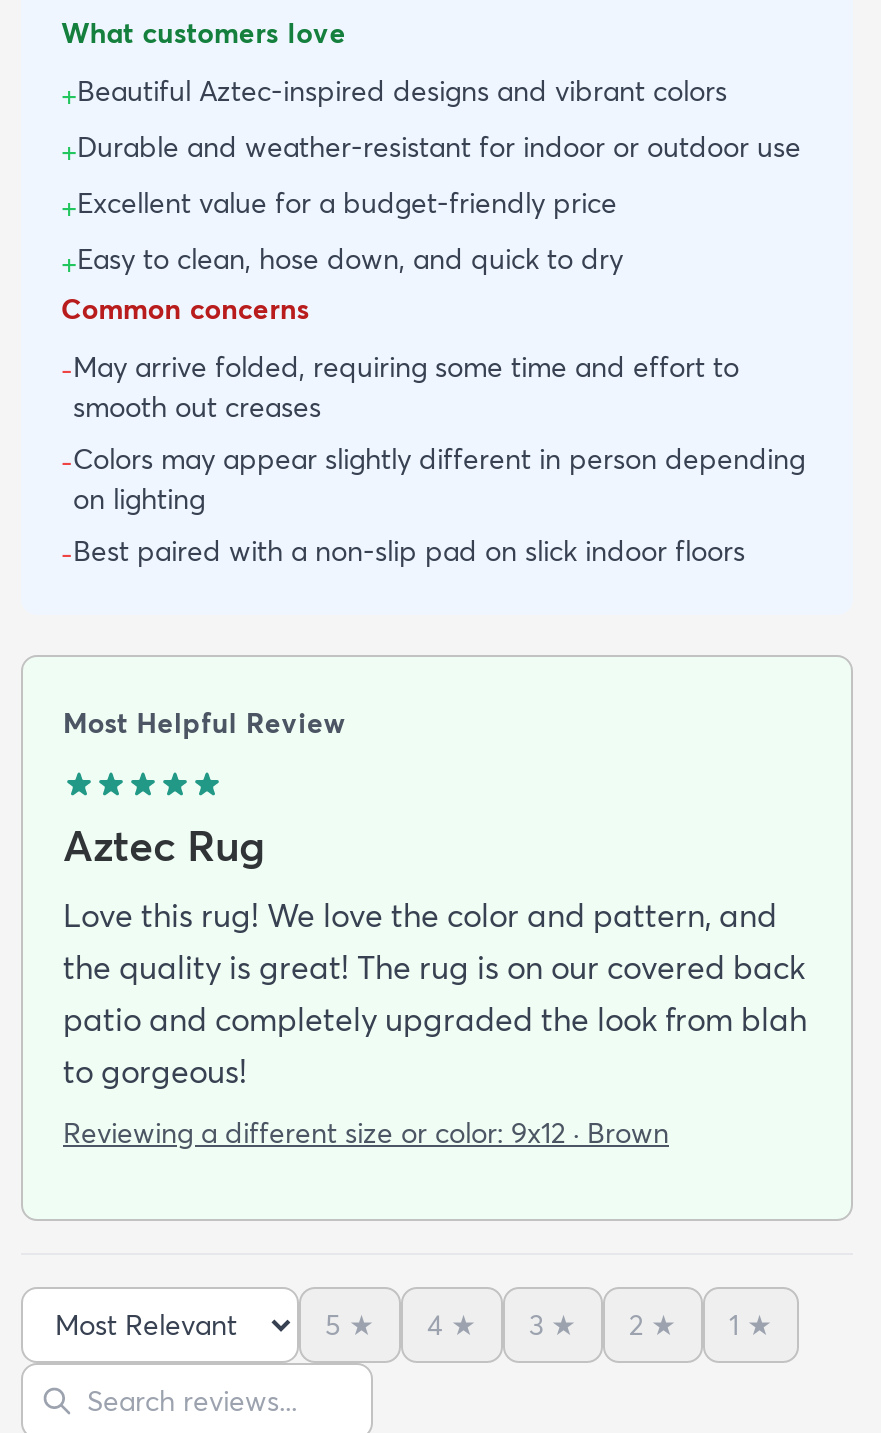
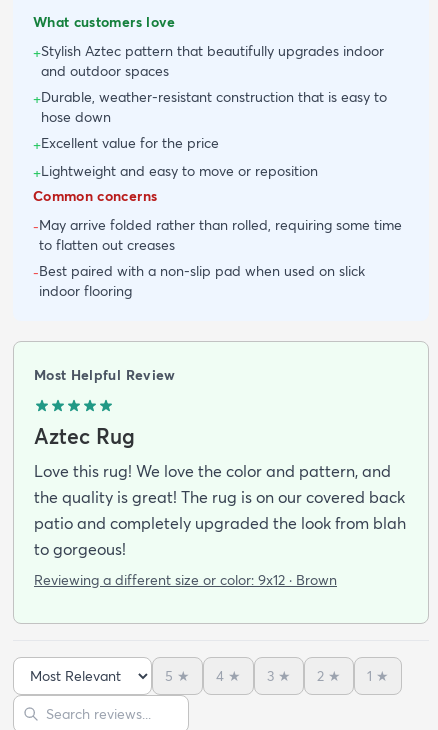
- +Beautiful Aztec-inspired designs and vibrant colors
- +Durable and weather-resistant for indoor or outdoor use
- +Excellent value for a budget-friendly price
- +Easy to clean, hose down, and quick to dry
+ +Stylish Aztec pattern that beautifully upgrades indoor
+ and outdoor spaces
+ +Durable, weather-resistant construction that is easy to
+ hose down
+ +Excellent value for the price
+ +Lightweight and easy to move or reposition

moved down: Common concerns

- -May arrive folded, requiring some time and effort to
- smooth out creases
- -Colors may appear slightly different in person depending
- on lighting
- -Best paired with a non-slip pad on slick indoor floors
+ -May arrive folded rather than rolled, requiring some time
+ to flatten out creases
+ -Best paired with a non-slip pad when used on slick
+ indoor flooring
